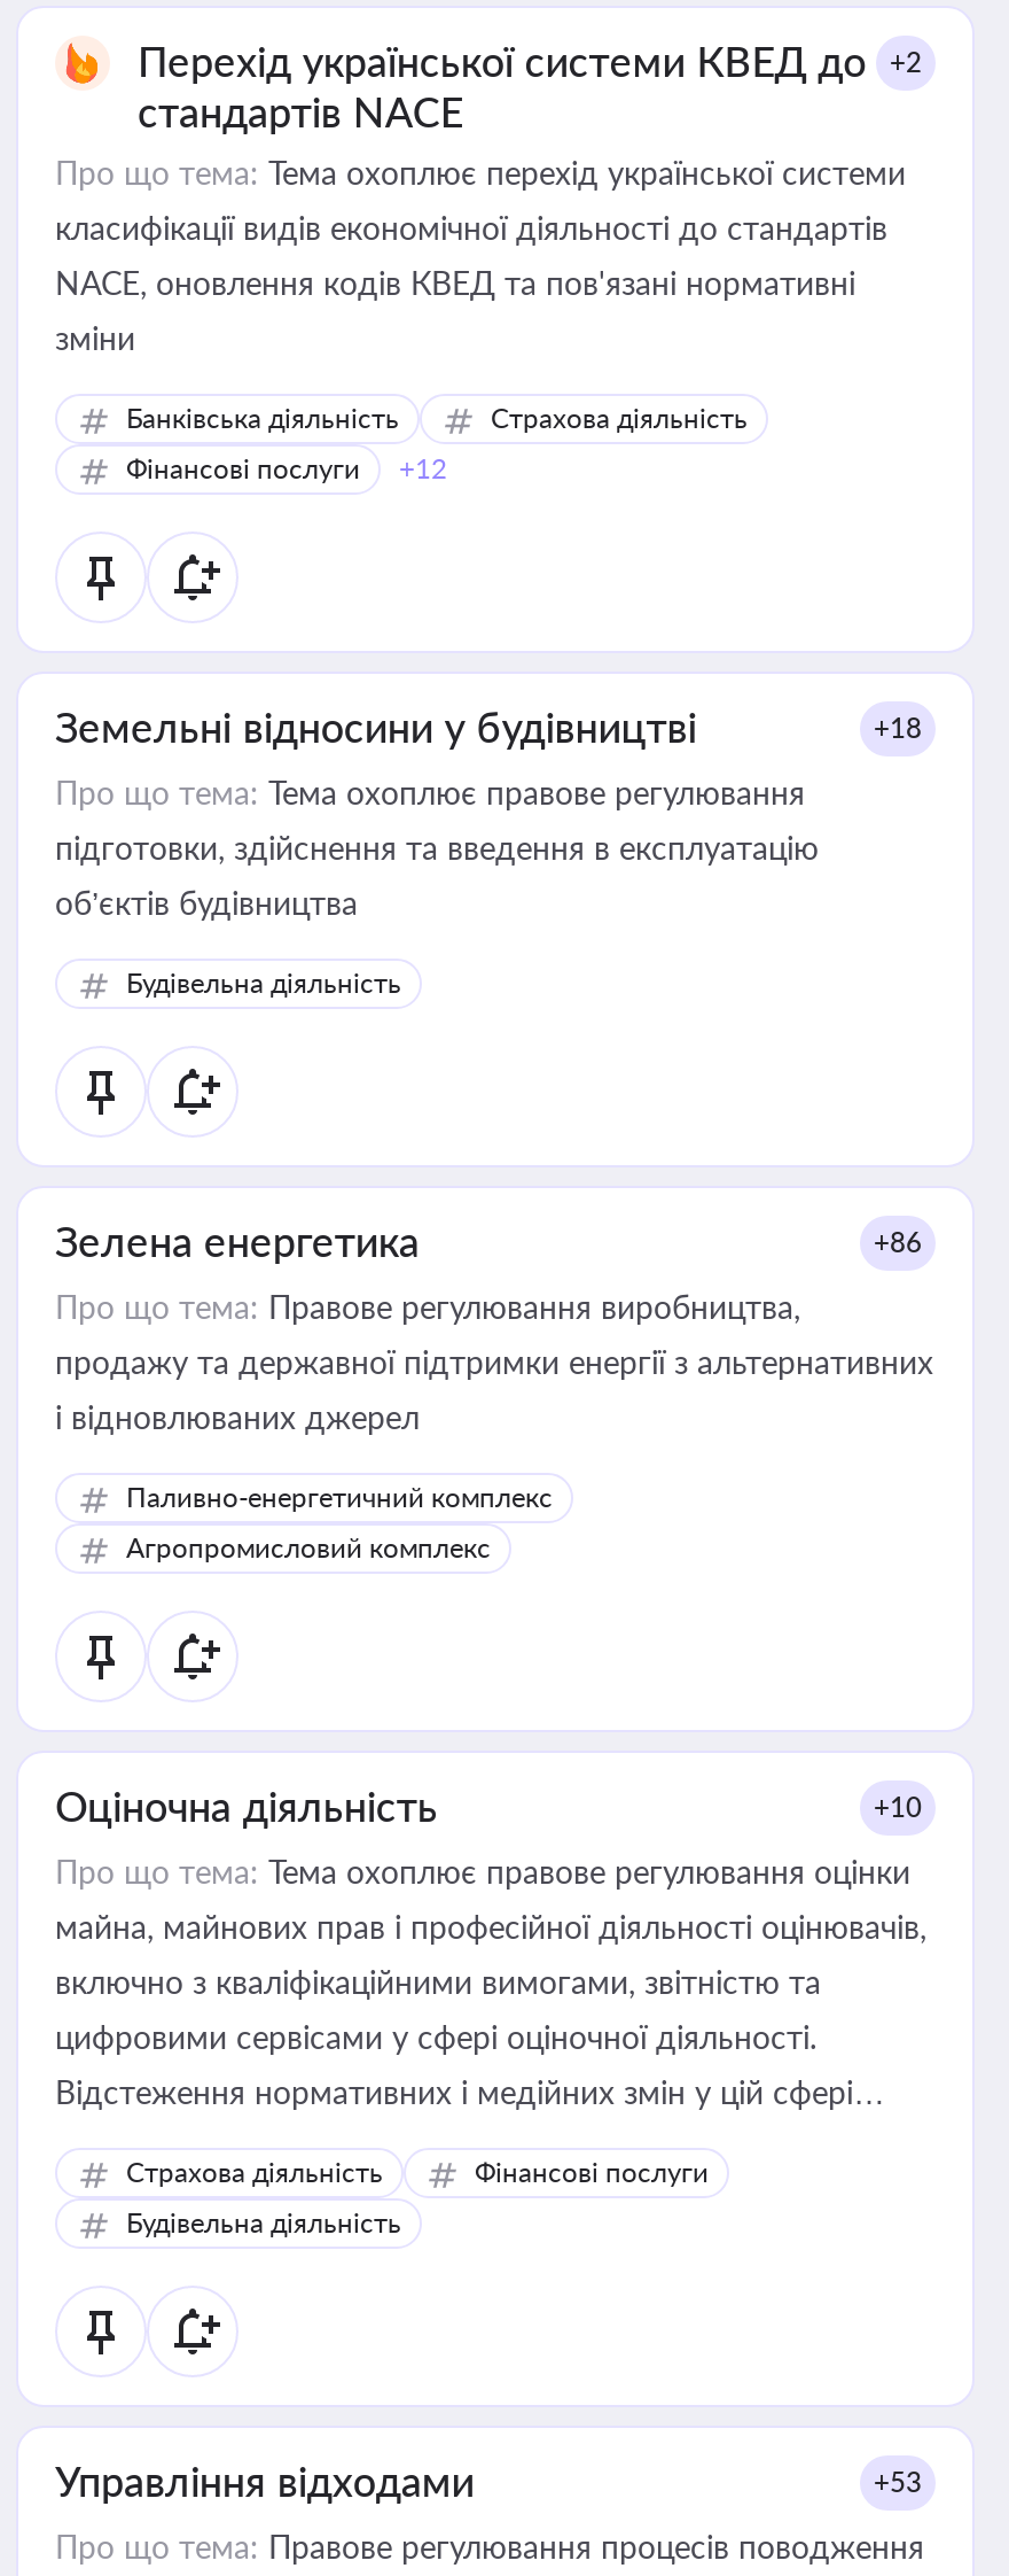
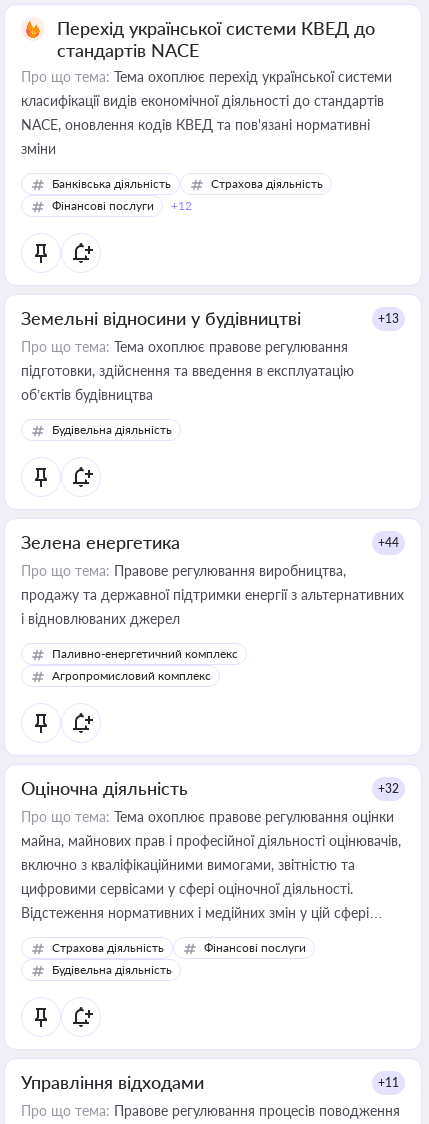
- +2

- +18
+ +13

- +86
+ +44

- +10
+ +32

- +53
+ +11
